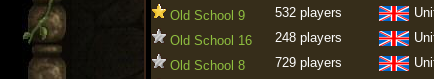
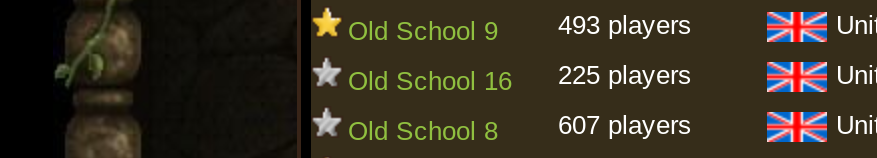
- Old School 9 532 players
+ Old School 9 493 players

- Old School 16 248 players
+ Old School 16 225 players

- Old School 8 729 players
+ Old School 8 607 players
